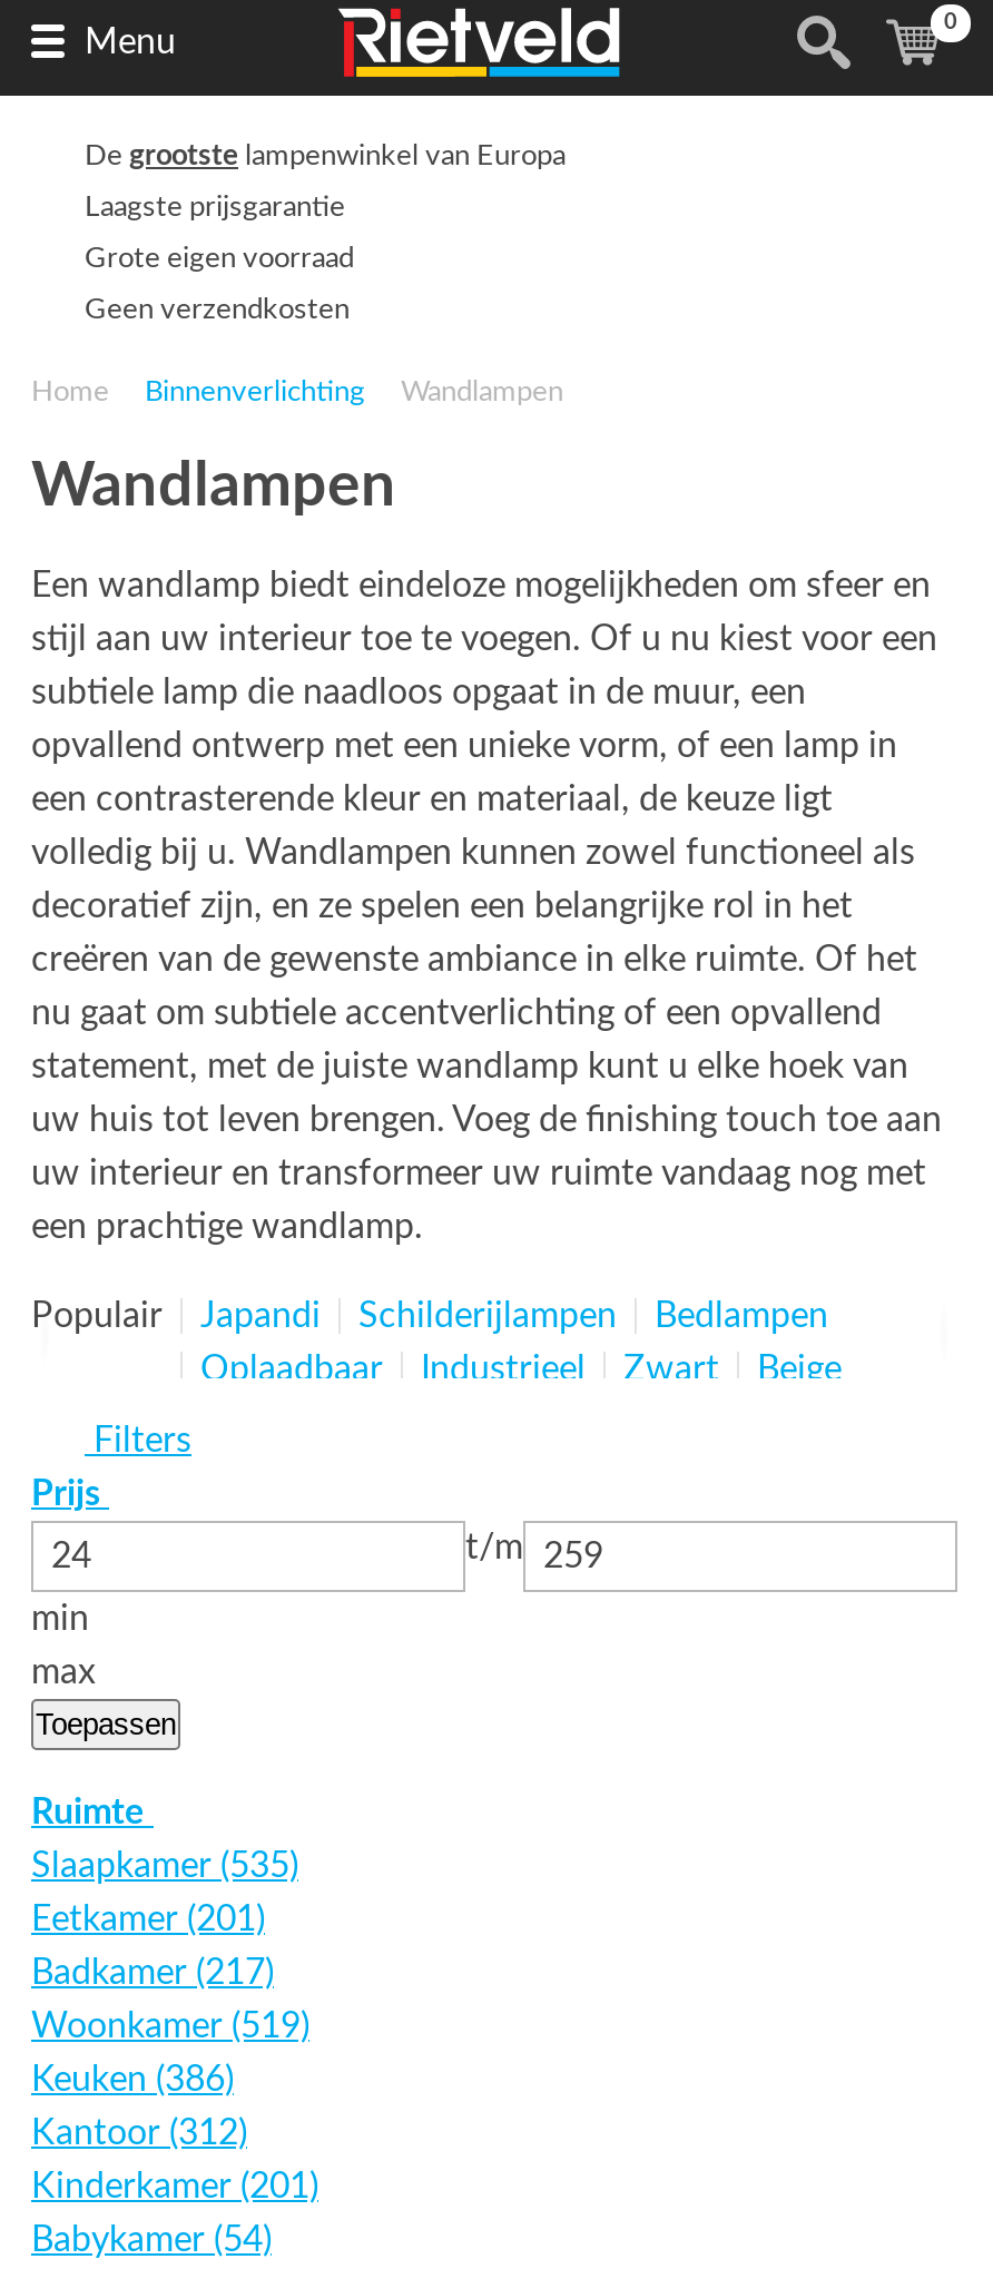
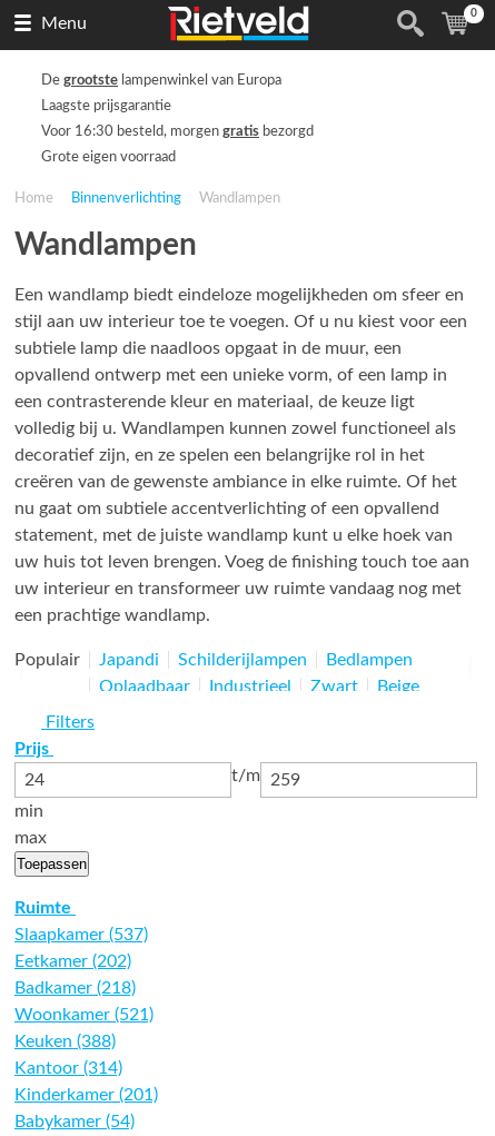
+ Voor 16:30 besteld, morgen gratis bezorgd

moved down: Grote eigen voorraad

- Geen verzendkosten

- Slaapkamer (535)
+ Slaapkamer (537)

- Eetkamer (201)
+ Eetkamer (202)

- Badkamer (217)
+ Badkamer (218)

- Woonkamer (519)
+ Woonkamer (521)

- Keuken (386)
+ Keuken (388)

- Kantoor (312)
+ Kantoor (314)
